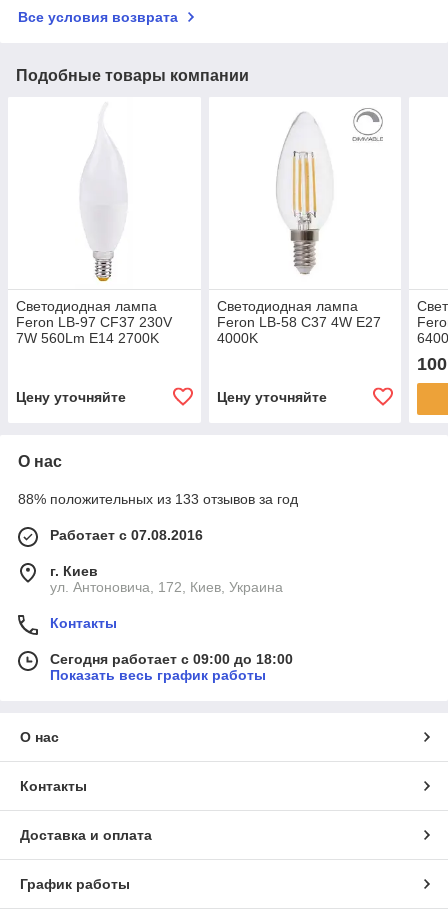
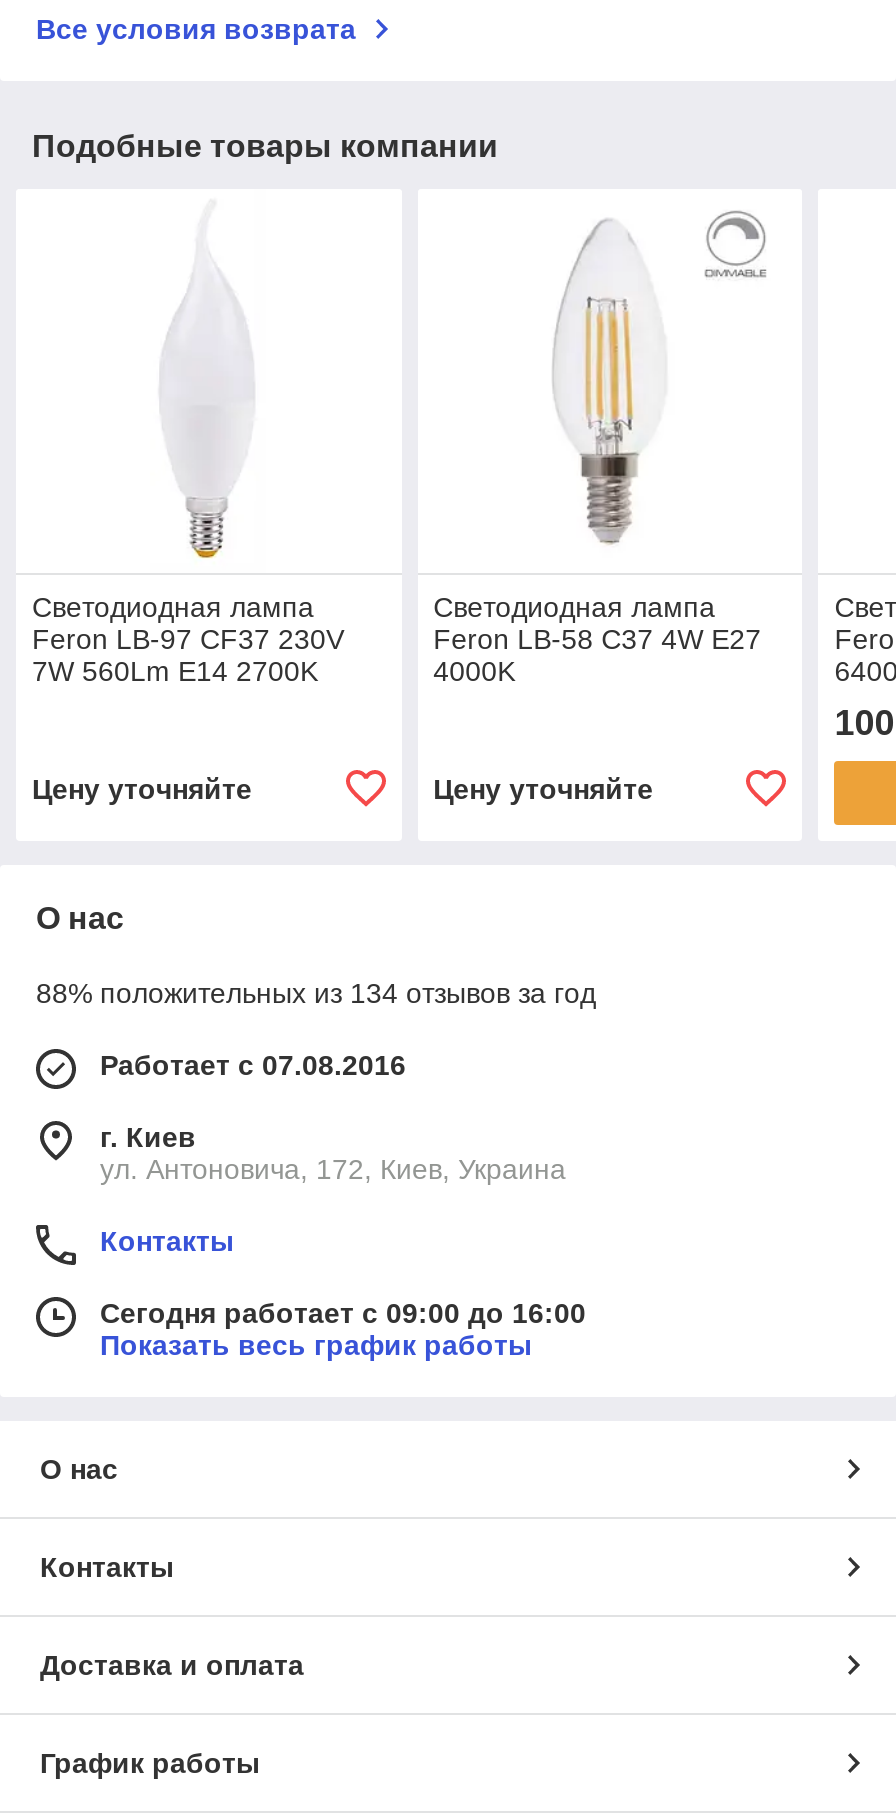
- 88% положительных из 133 отзывов за год
+ 88% положительных из 134 отзывов за год

- Сегодня работает с 09:00 до 18:00
+ Сегодня работает с 09:00 до 16:00
